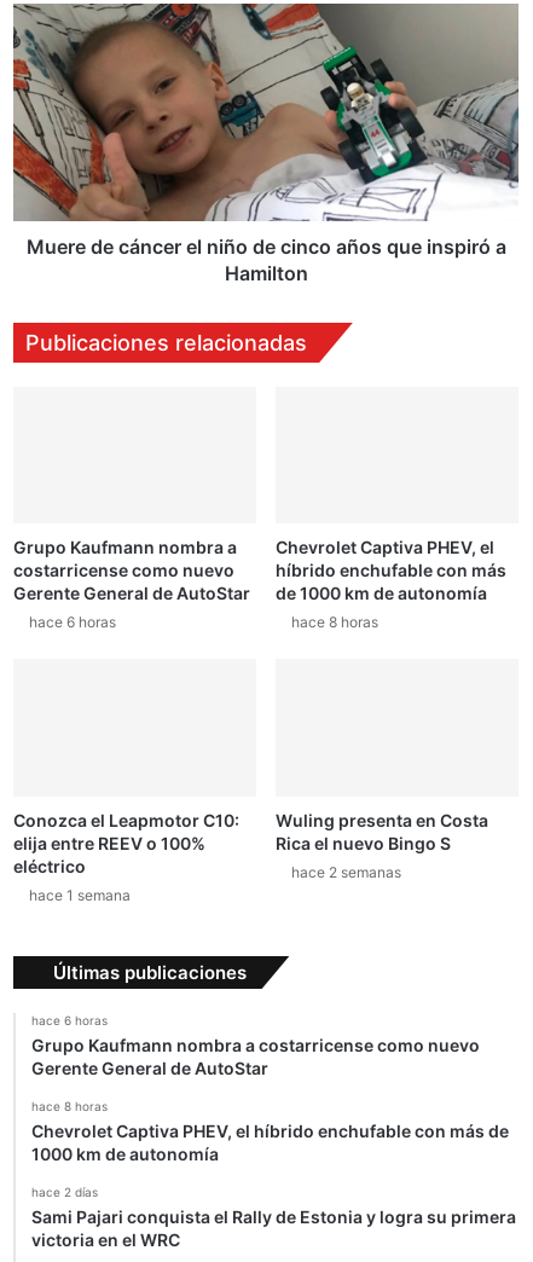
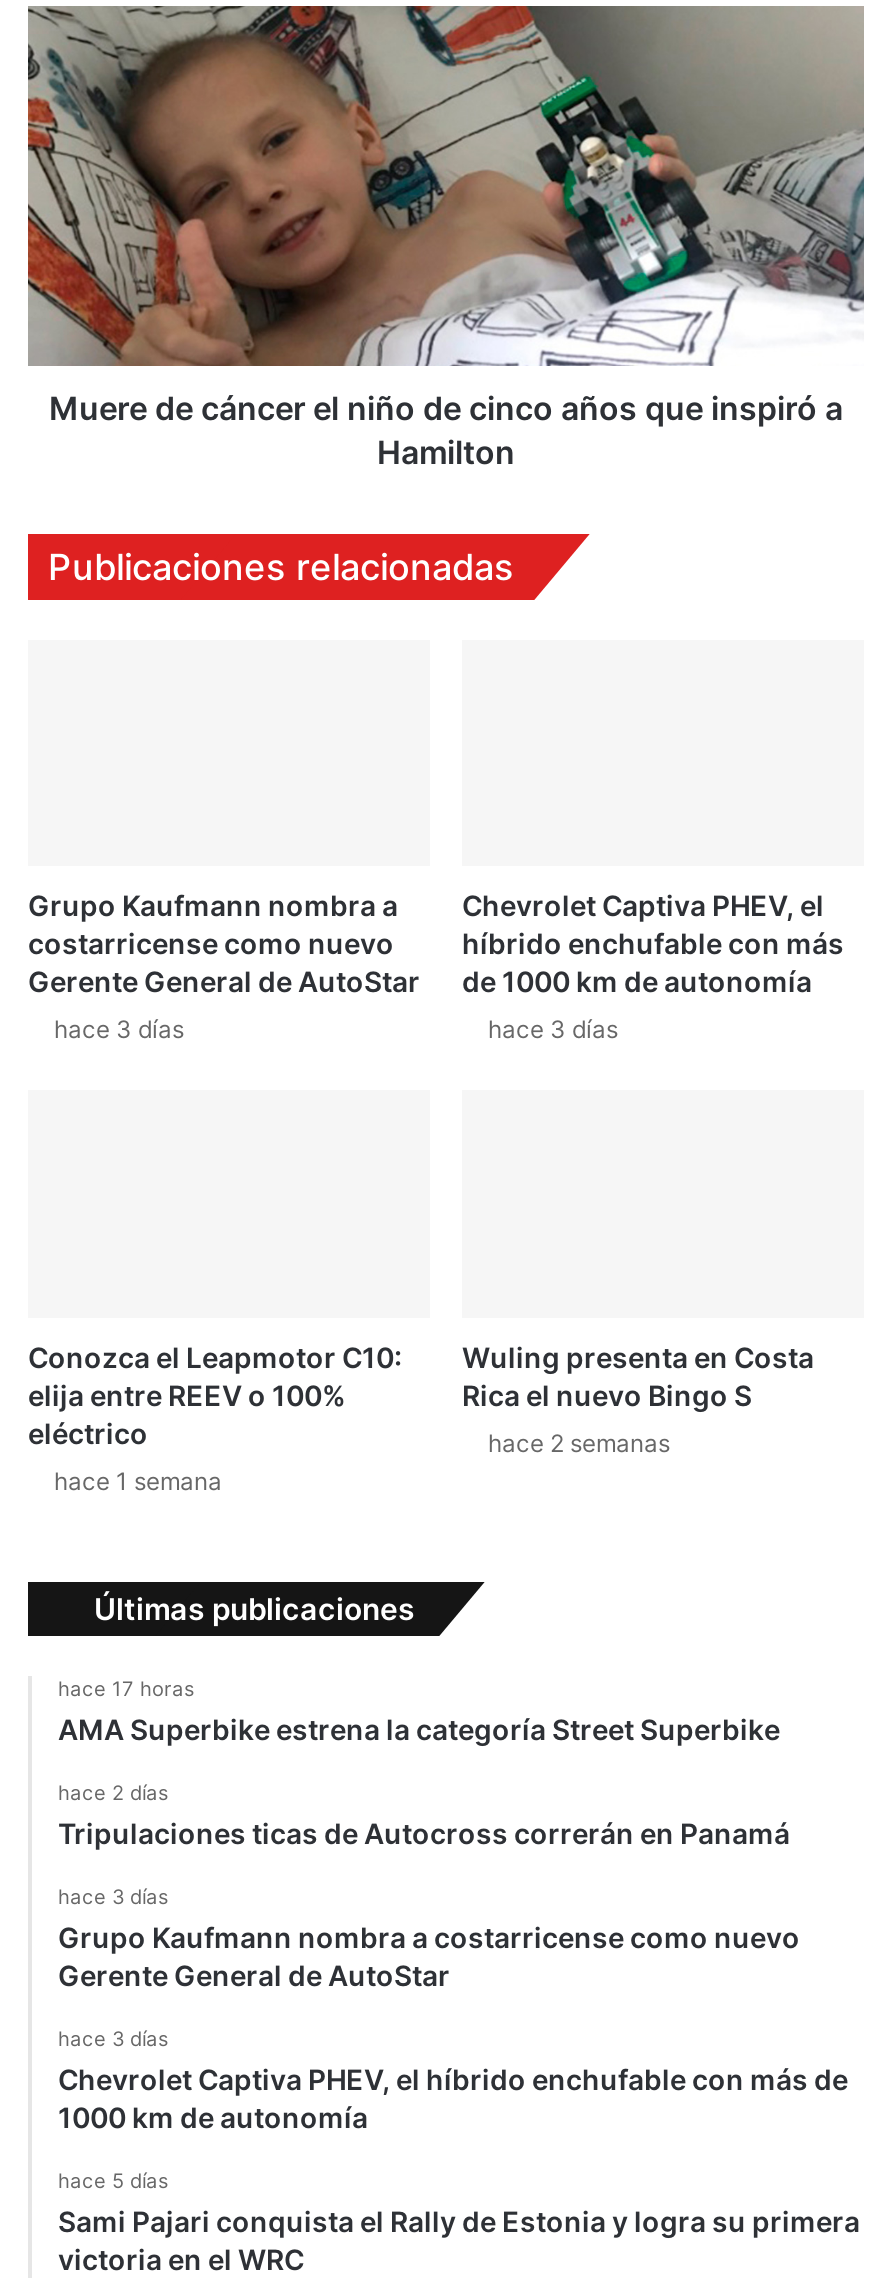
- hace 6 horas
+ hace 3 días

- hace 8 horas
+ hace 3 días

- hace 6 horas
+ hace 17 horas
+ AMA Superbike estrena la categoría Street Superbike
+ hace 2 días
+ Tripulaciones ticas de Autocross correrán en Panamá
+ hace 3 días

- hace 8 horas
+ hace 3 días

- hace 2 días
+ hace 5 días
